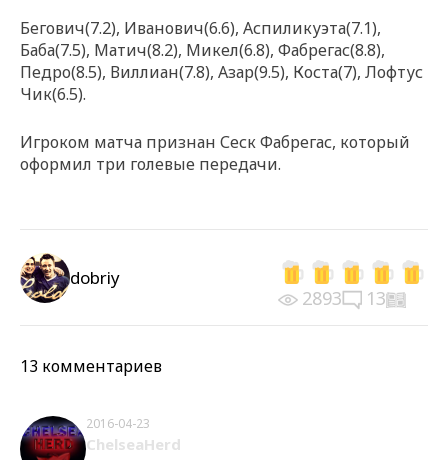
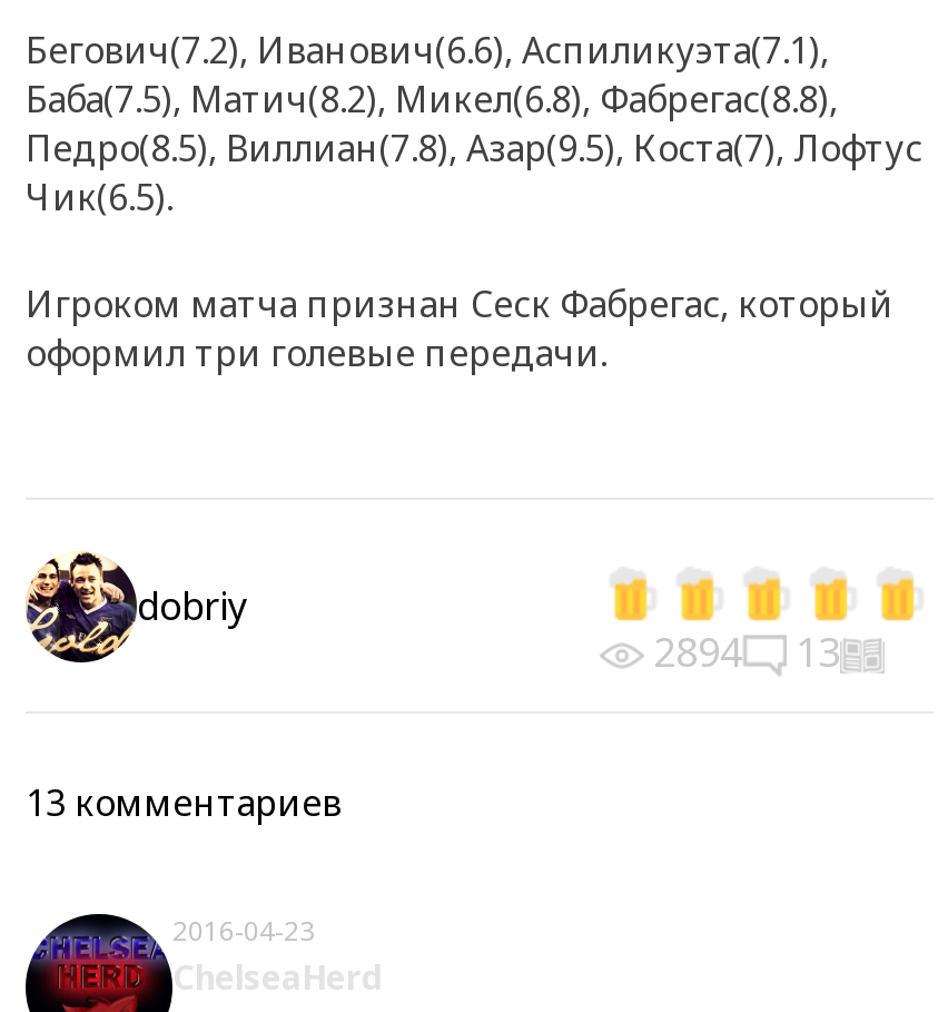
- 2893 13
+ 2894 13
